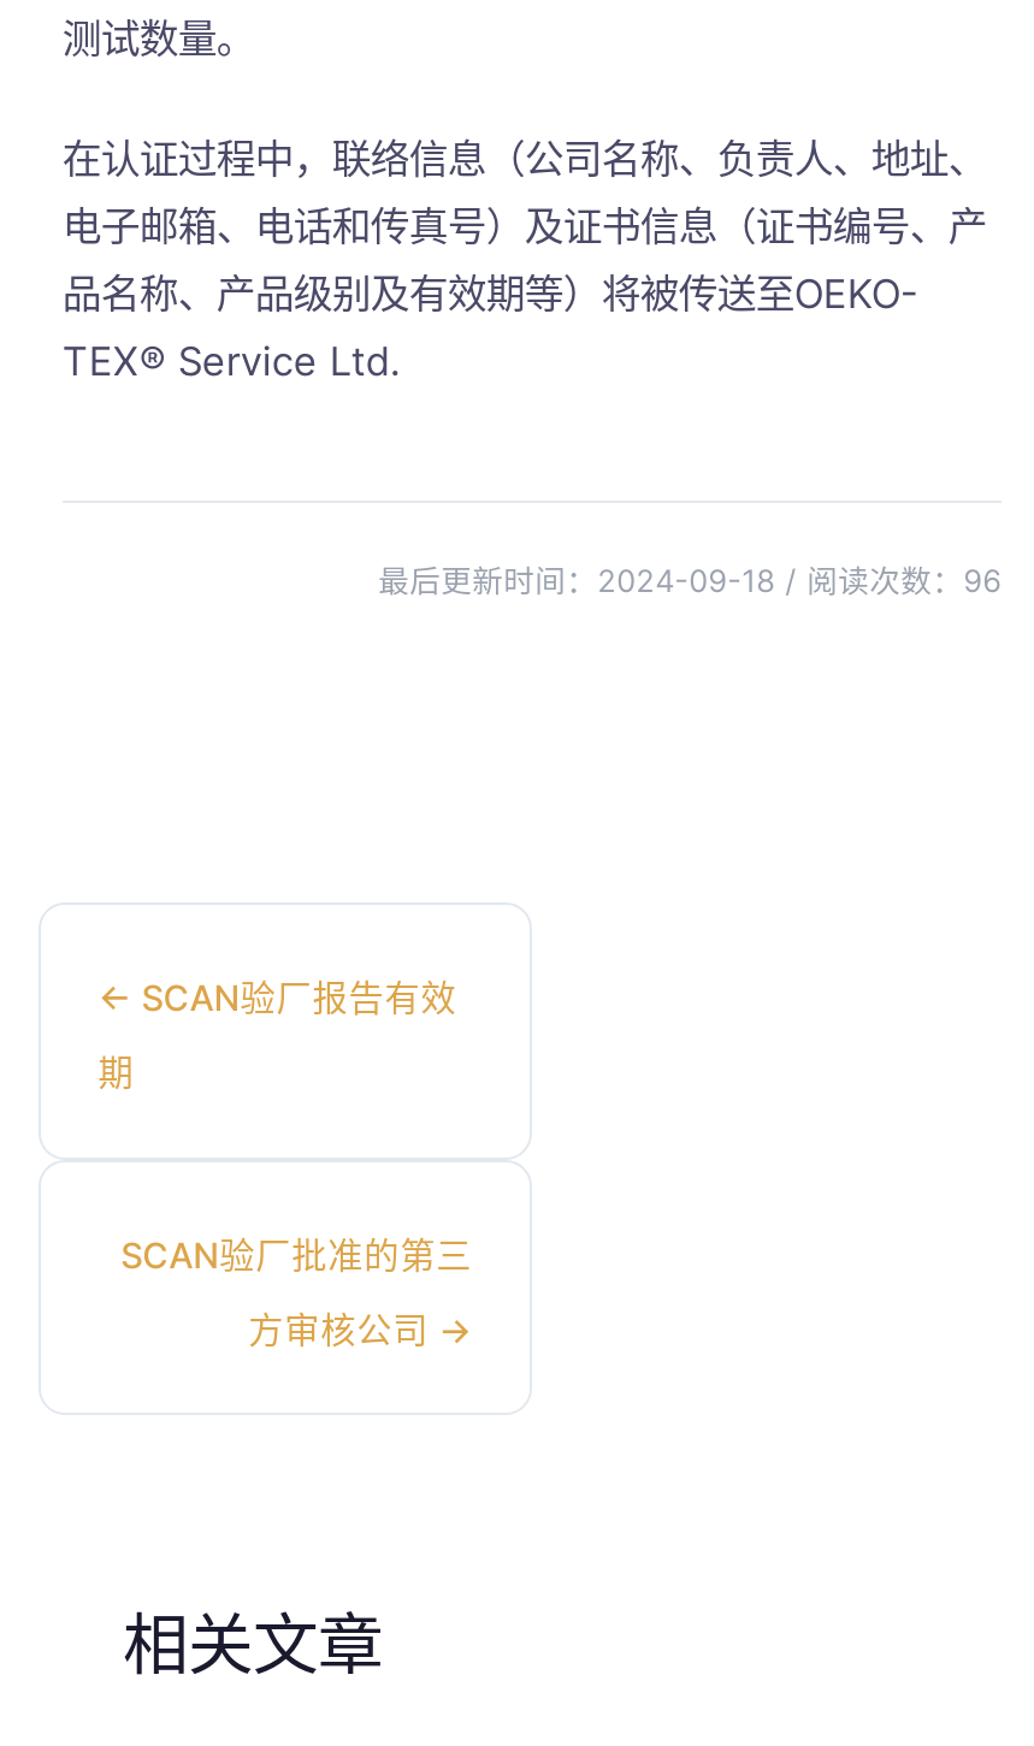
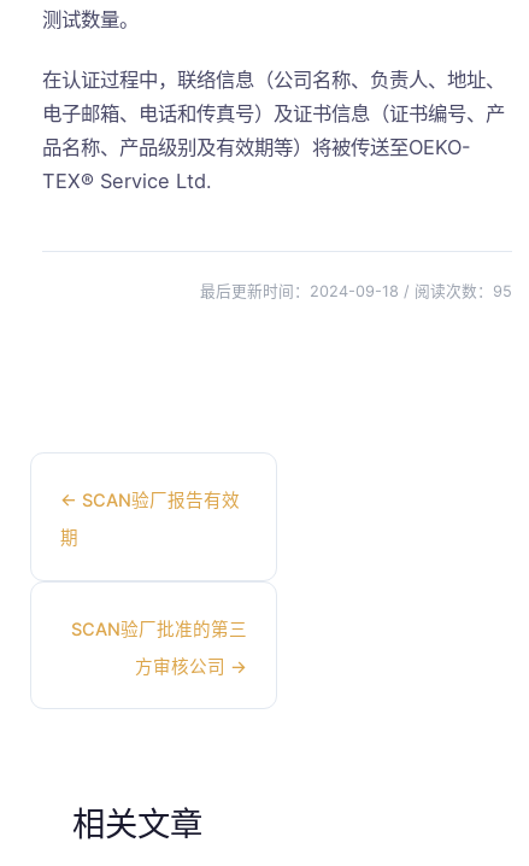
- 最后更新时间：2024-09-18 / 阅读次数：96
+ 最后更新时间：2024-09-18 / 阅读次数：95
